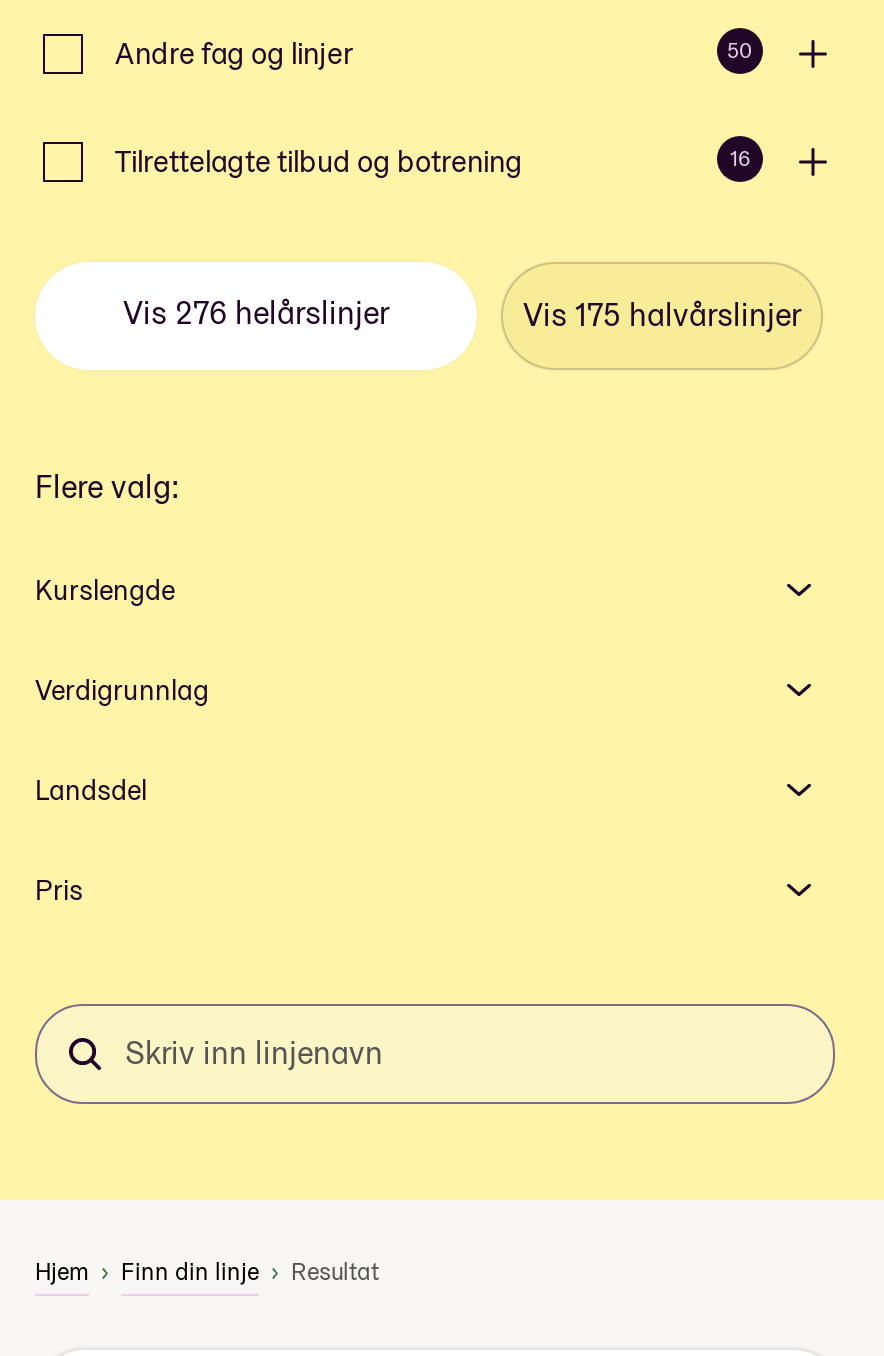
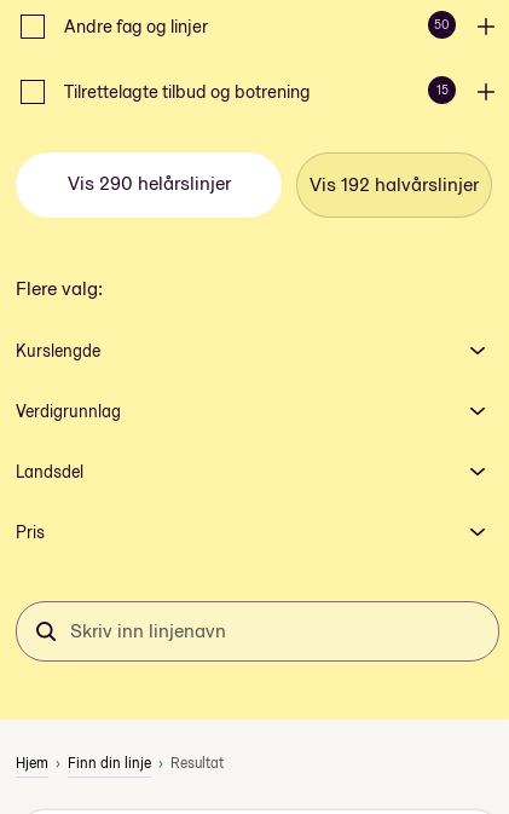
- 16
+ 15

- Vis 276 helårslinjer
+ Vis 290 helårslinjer

- Vis 175 halvårslinjer
+ Vis 192 halvårslinjer
